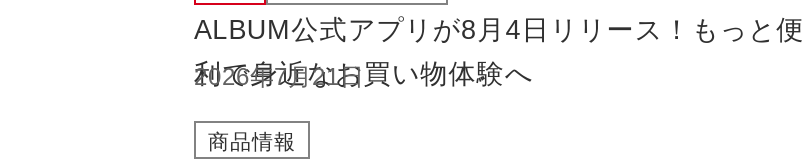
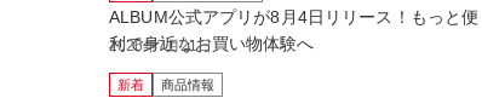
+ 新着
